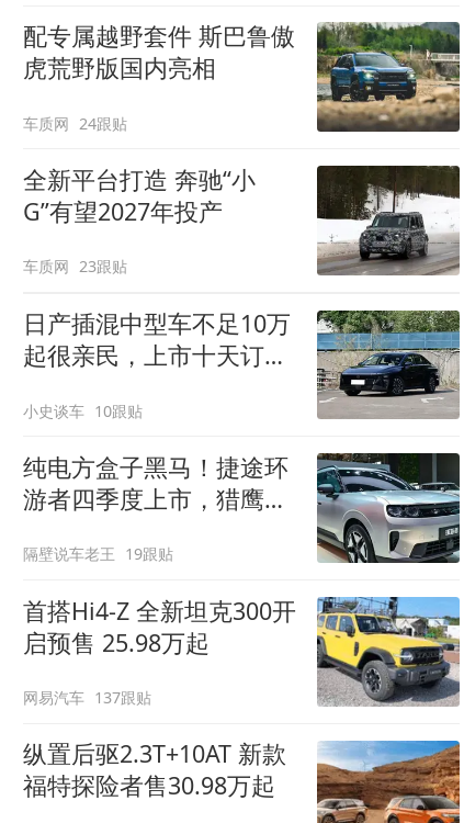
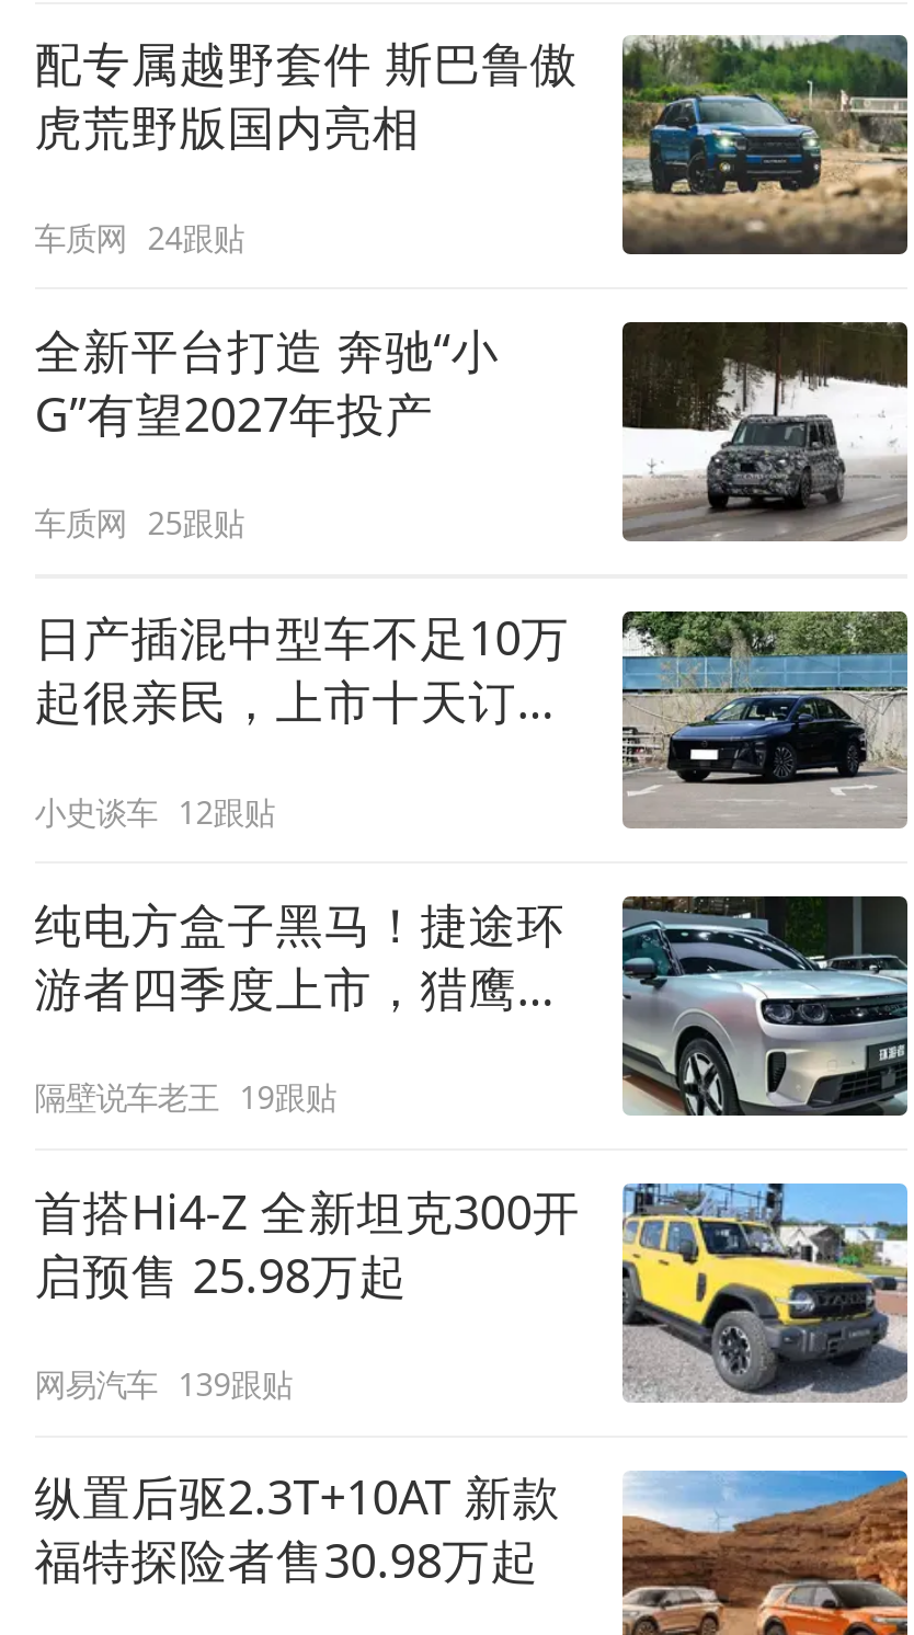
- 车质网 23跟贴
+ 车质网 25跟贴

- 小史谈车 10跟贴
+ 小史谈车 12跟贴

- 网易汽车 137跟贴
+ 网易汽车 139跟贴
